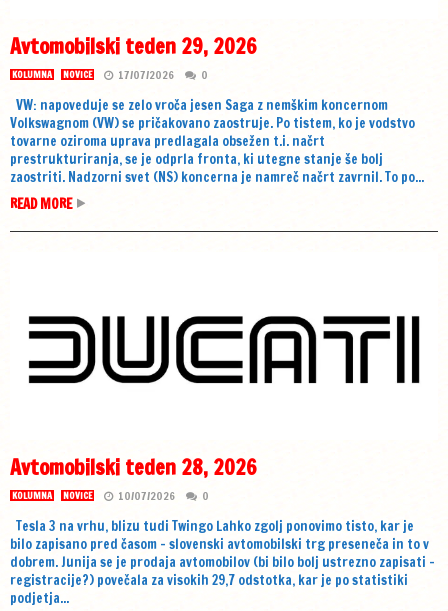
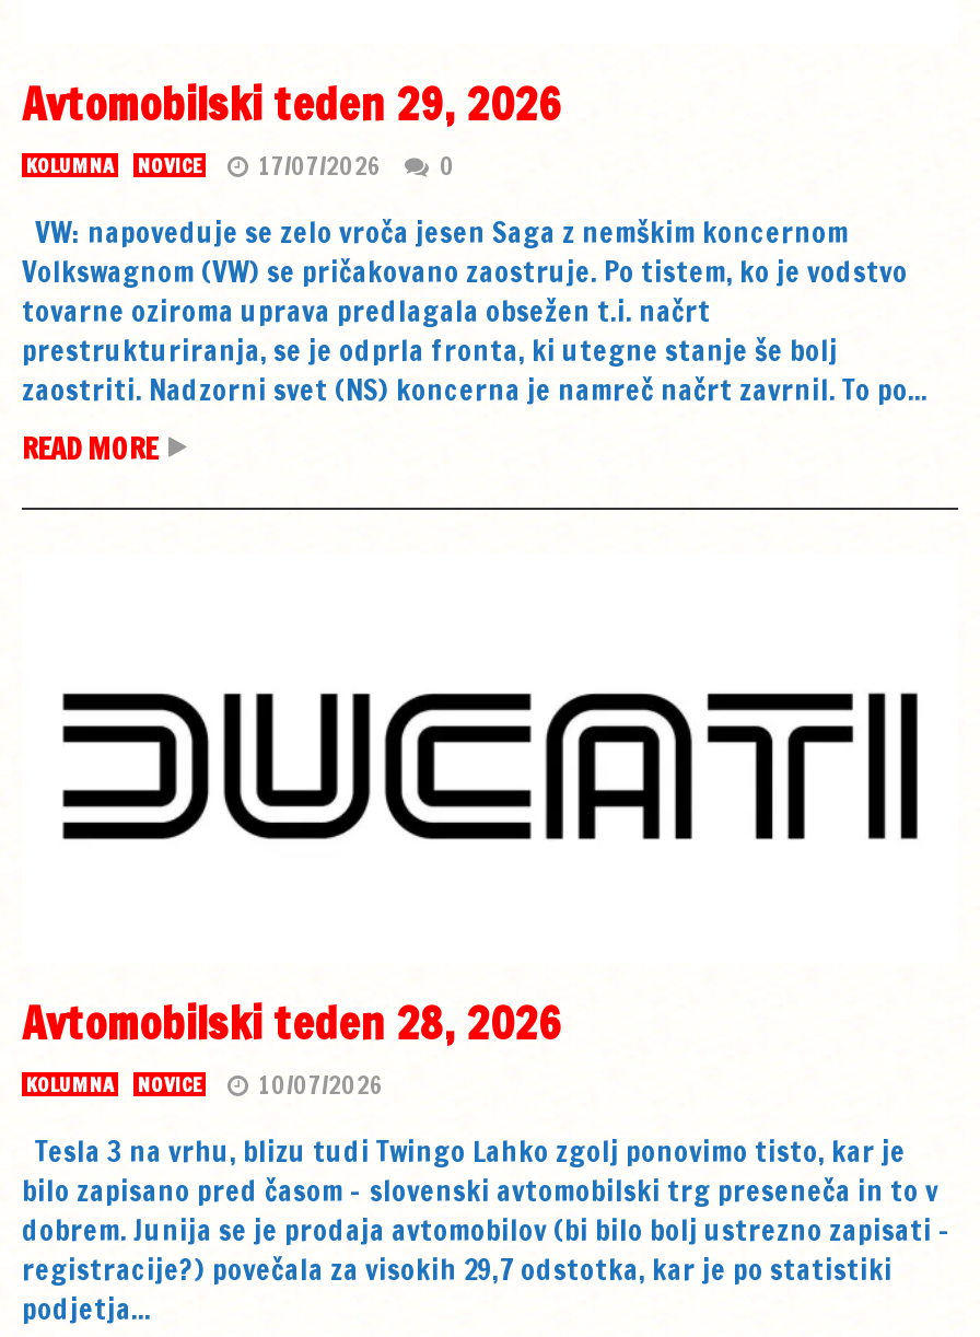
- 0
